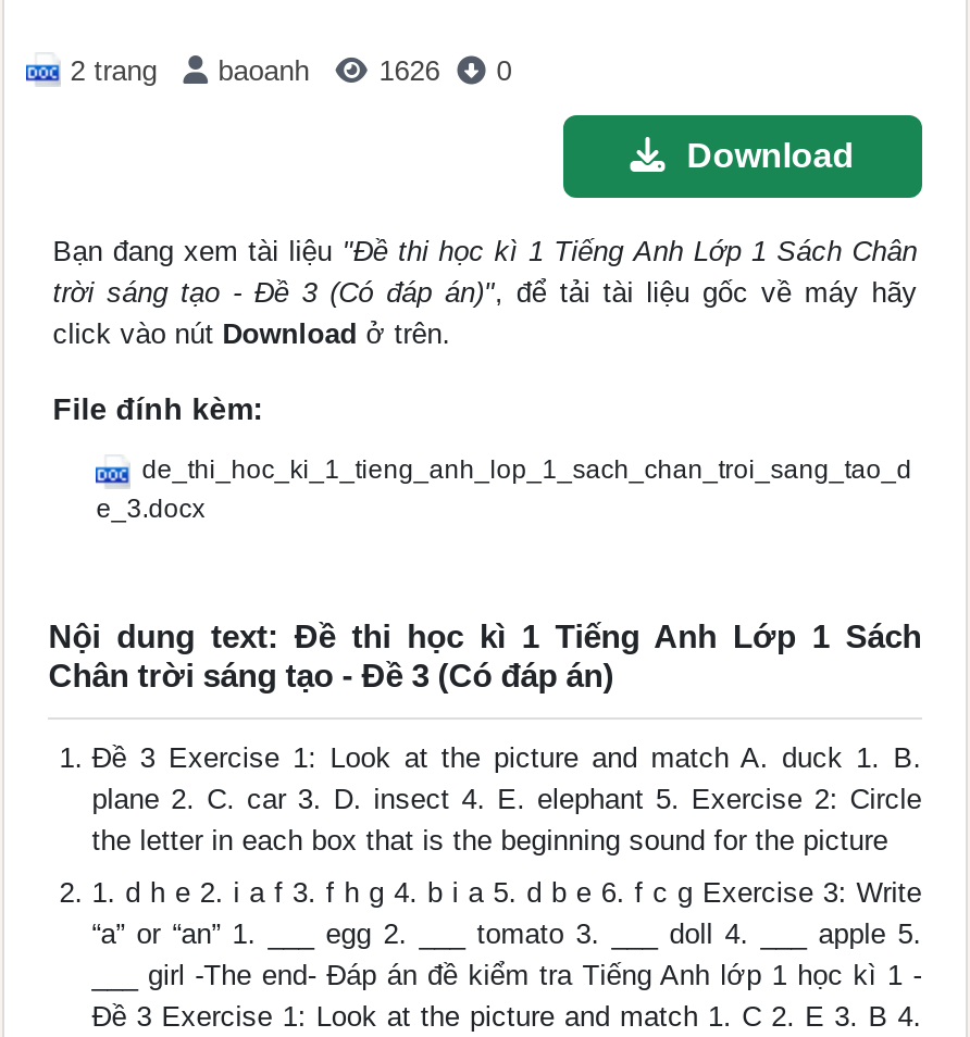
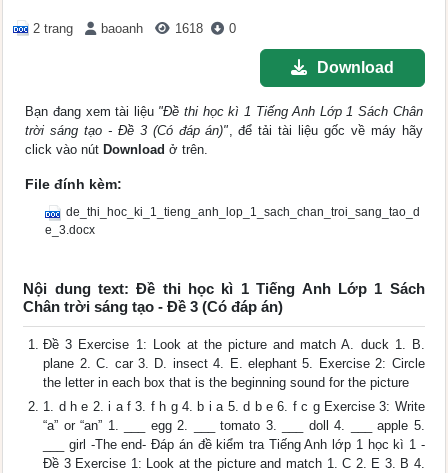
- 1626 0
+ 1618 0
